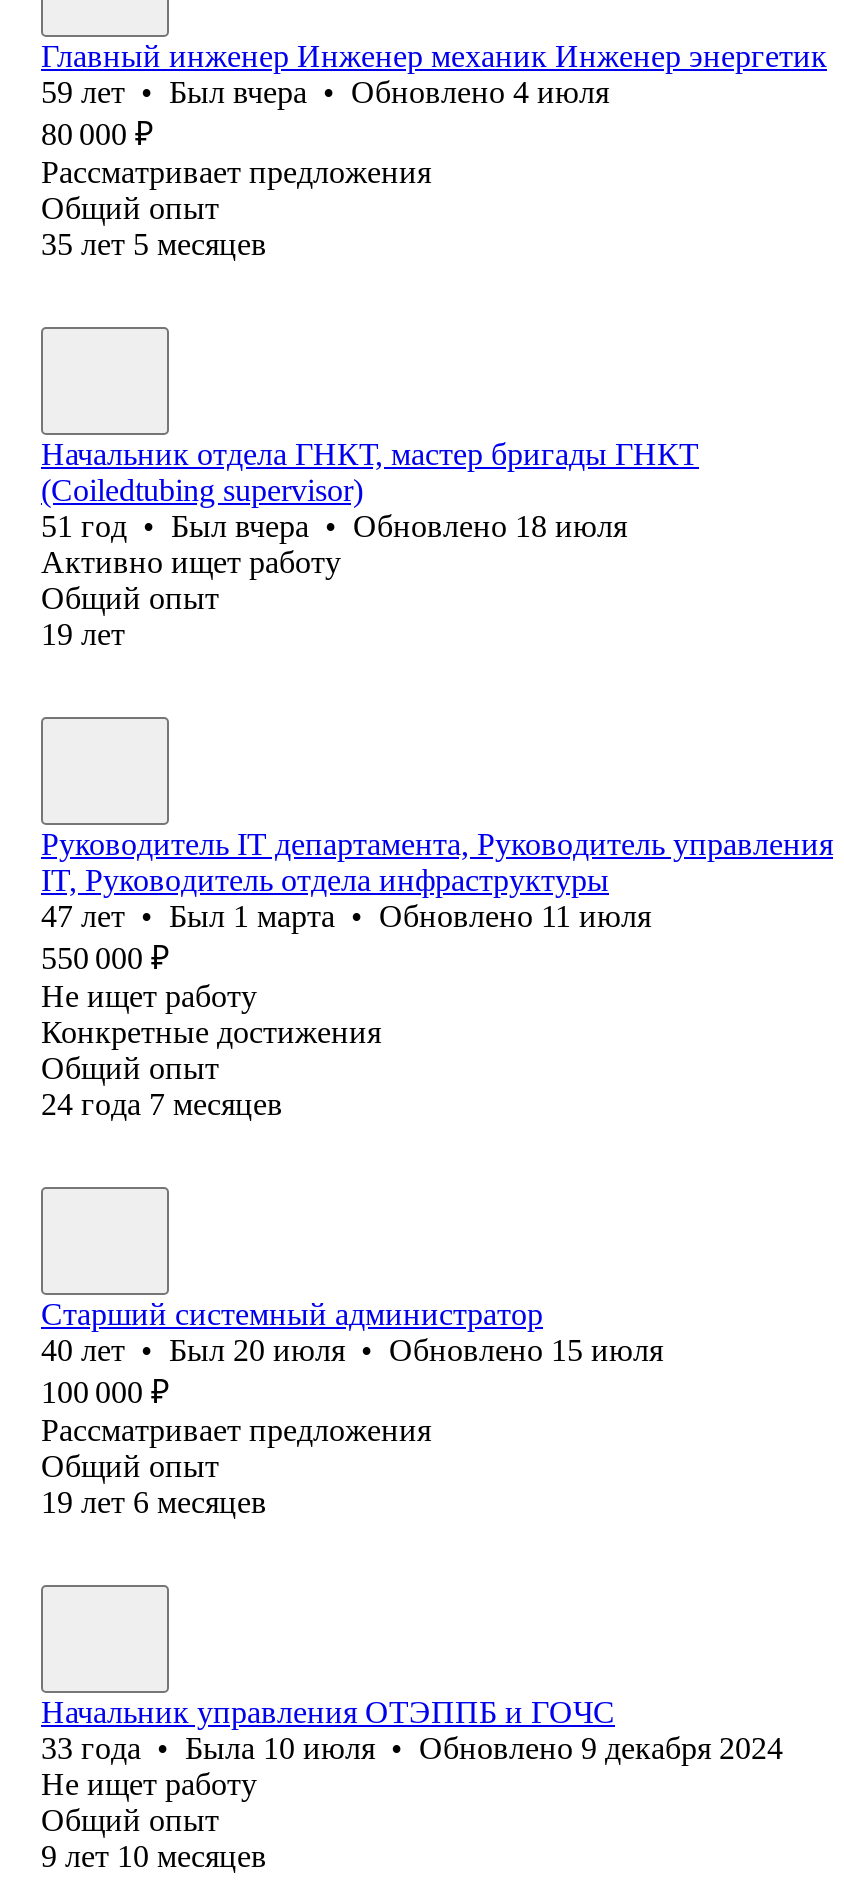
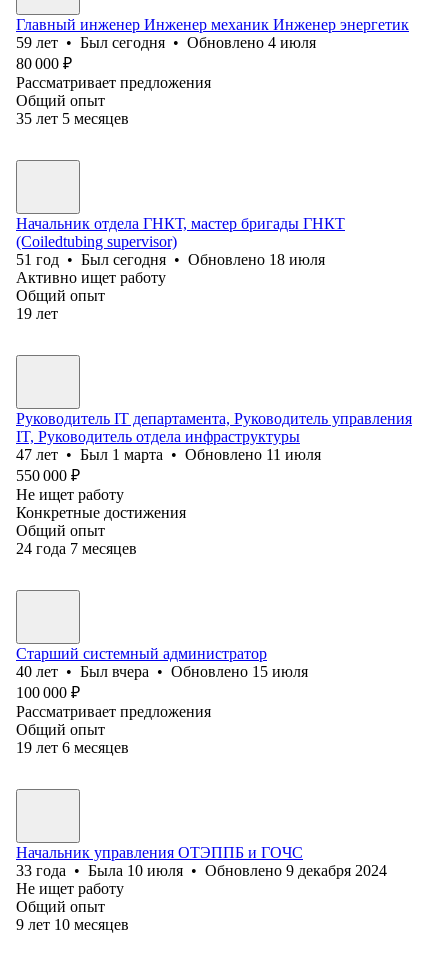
- 59 лет • Был вчера • Обновлено 4 июля
+ 59 лет • Был сегодня • Обновлено 4 июля

- 51 год • Был вчера • Обновлено 18 июля
+ 51 год • Был сегодня • Обновлено 18 июля

- 40 лет • Был 20 июля • Обновлено 15 июля
+ 40 лет • Был вчера • Обновлено 15 июля
